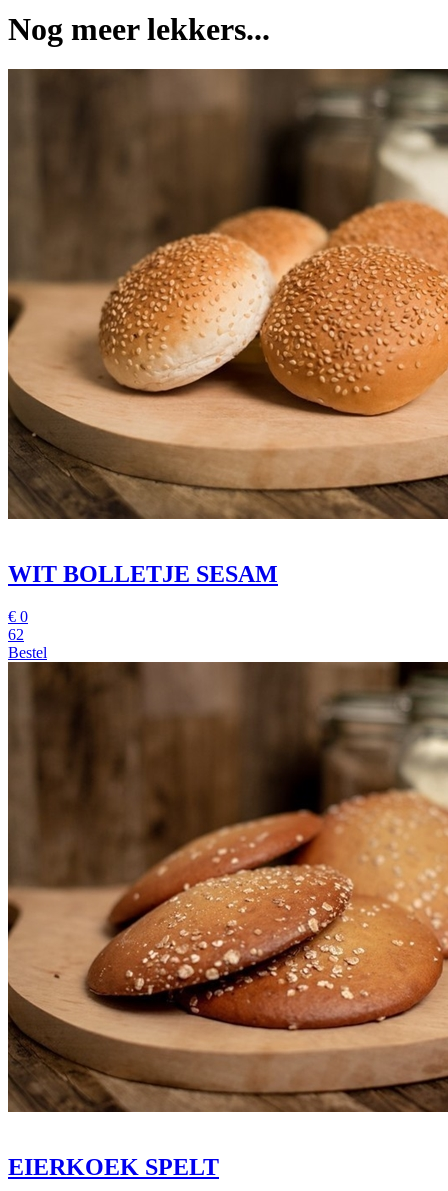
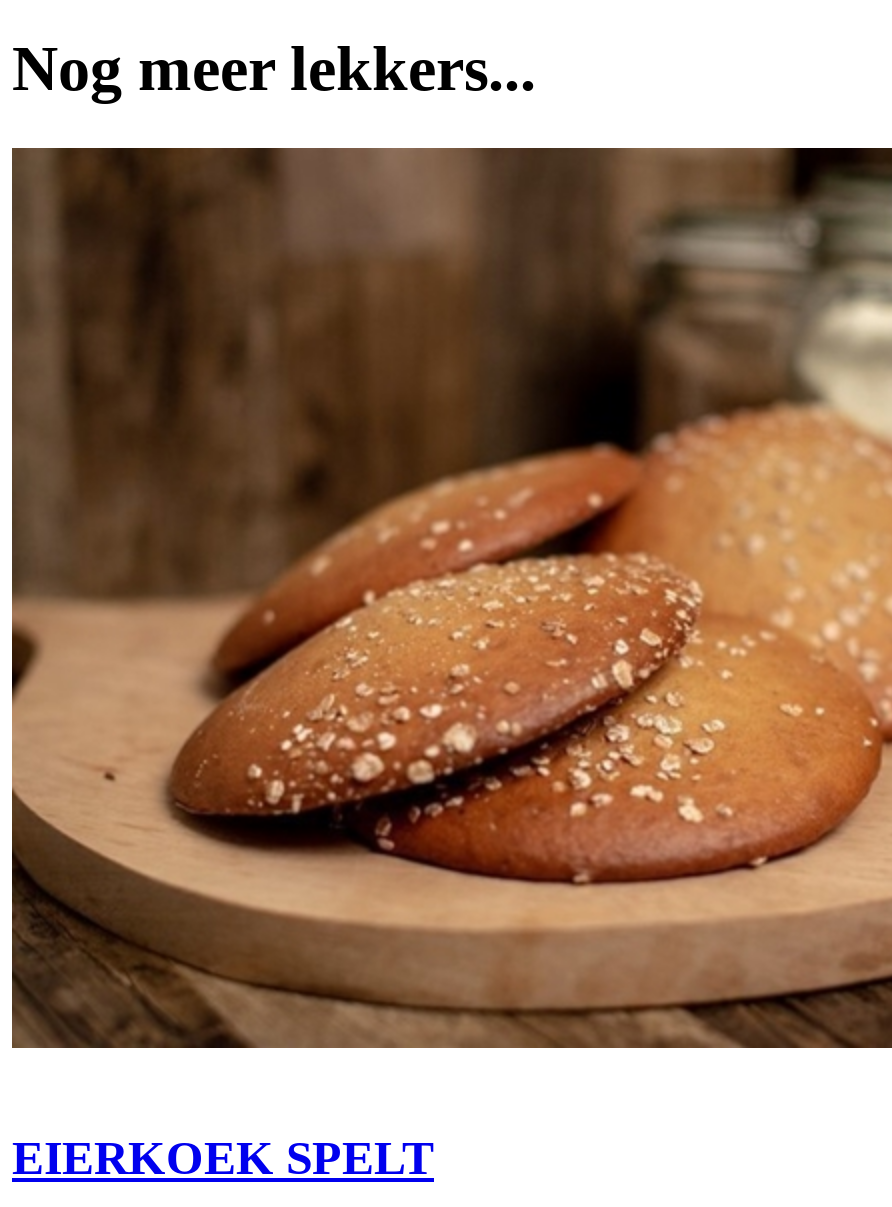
- [image]

- WIT BOLLETJE SESAM
- € 0
- 62
- Bestel
